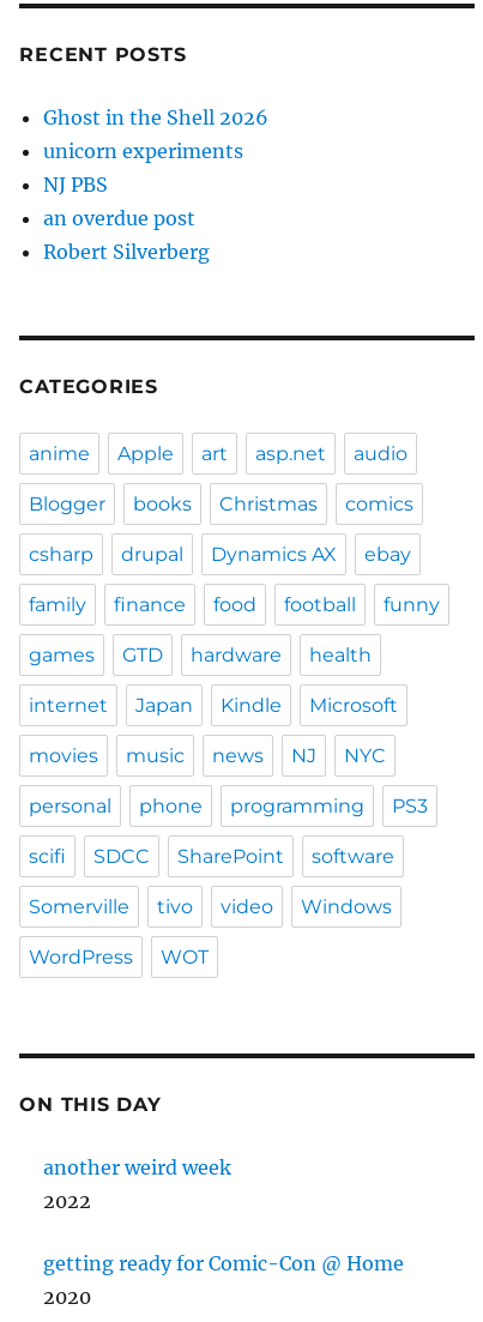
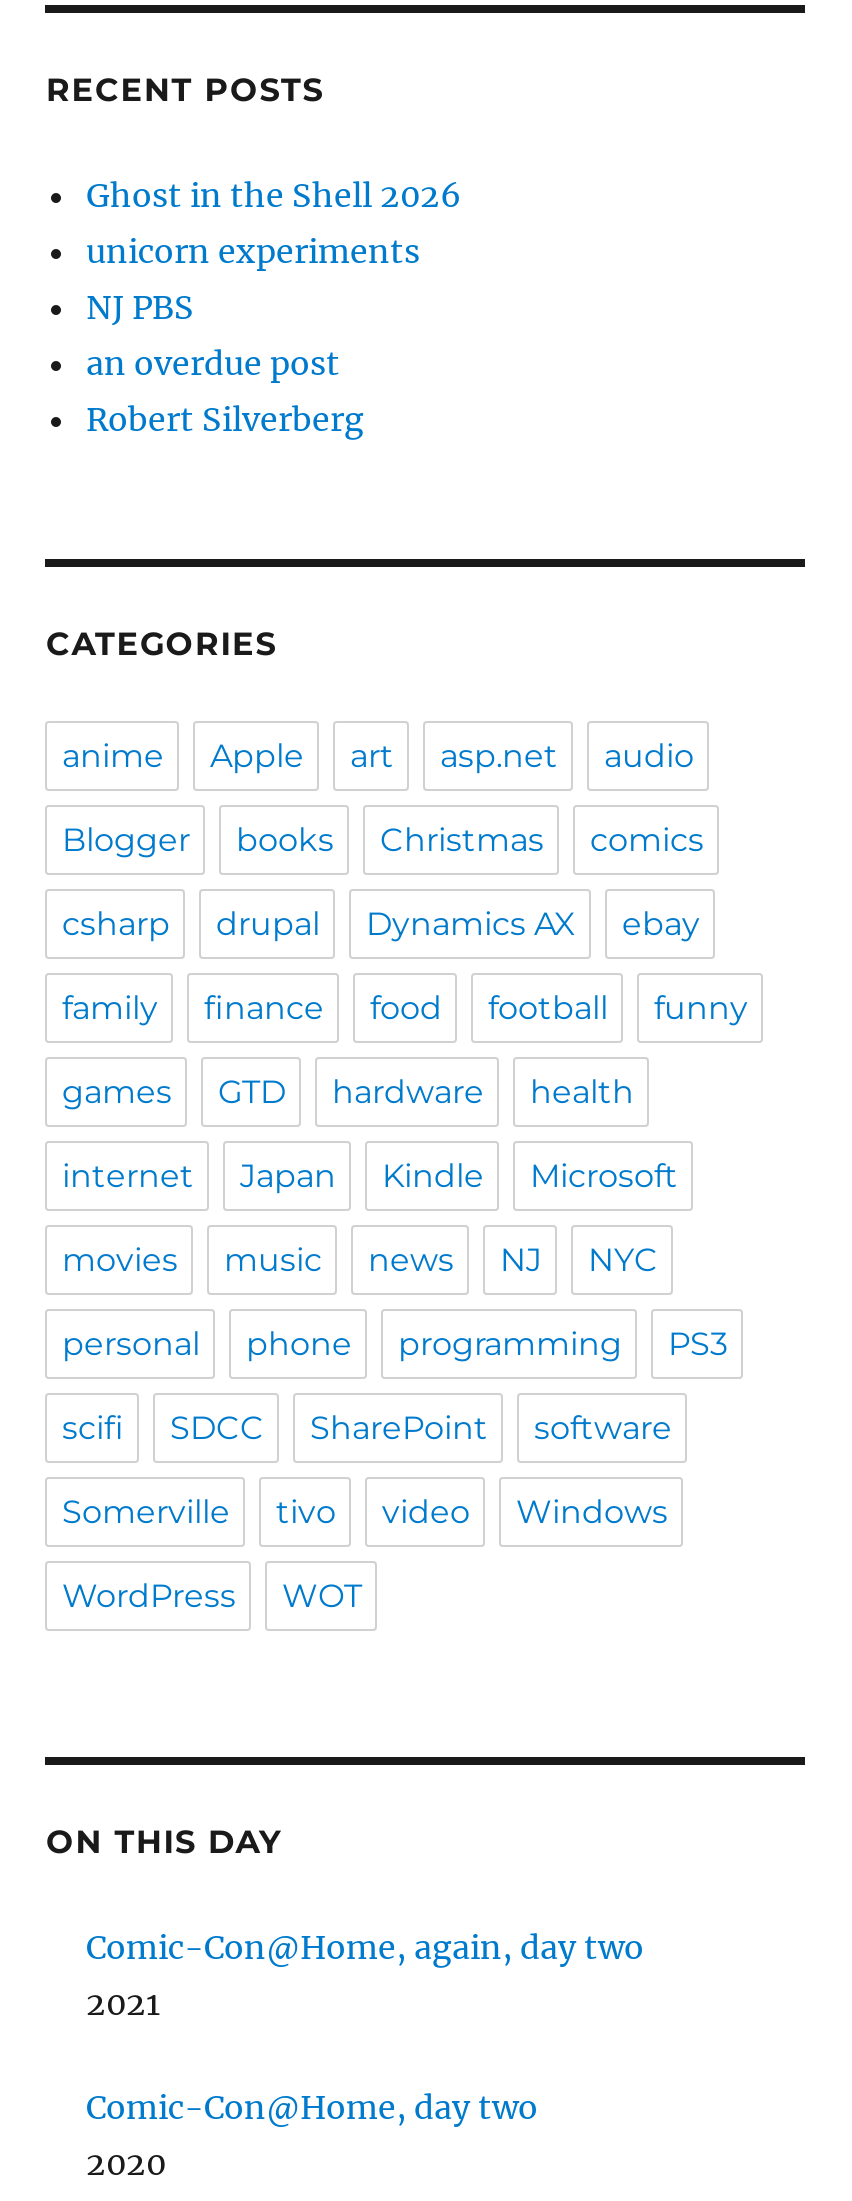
- another weird week
- 2022
+ Comic-Con@Home, again, day two
+ 2021

- getting ready for Comic-Con @ Home
+ Comic-Con@Home, day two
